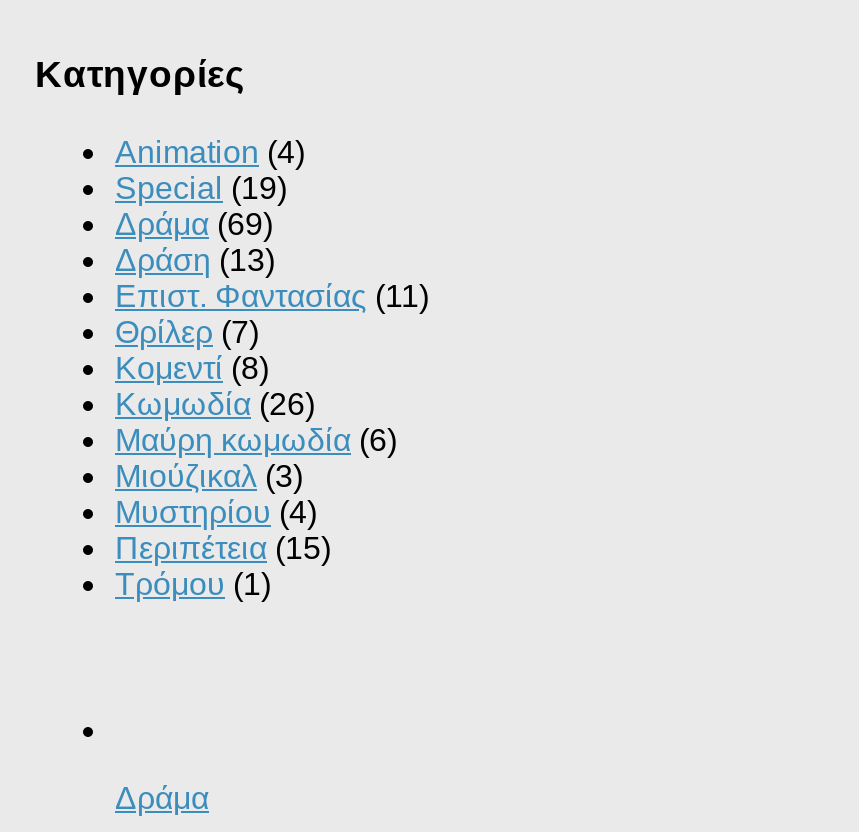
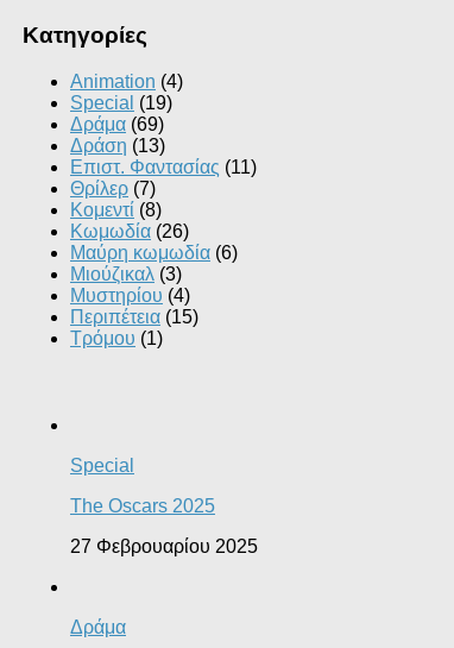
+ Special
+ The Oscars 2025
+ 27 Φεβρουαρίου 2025
